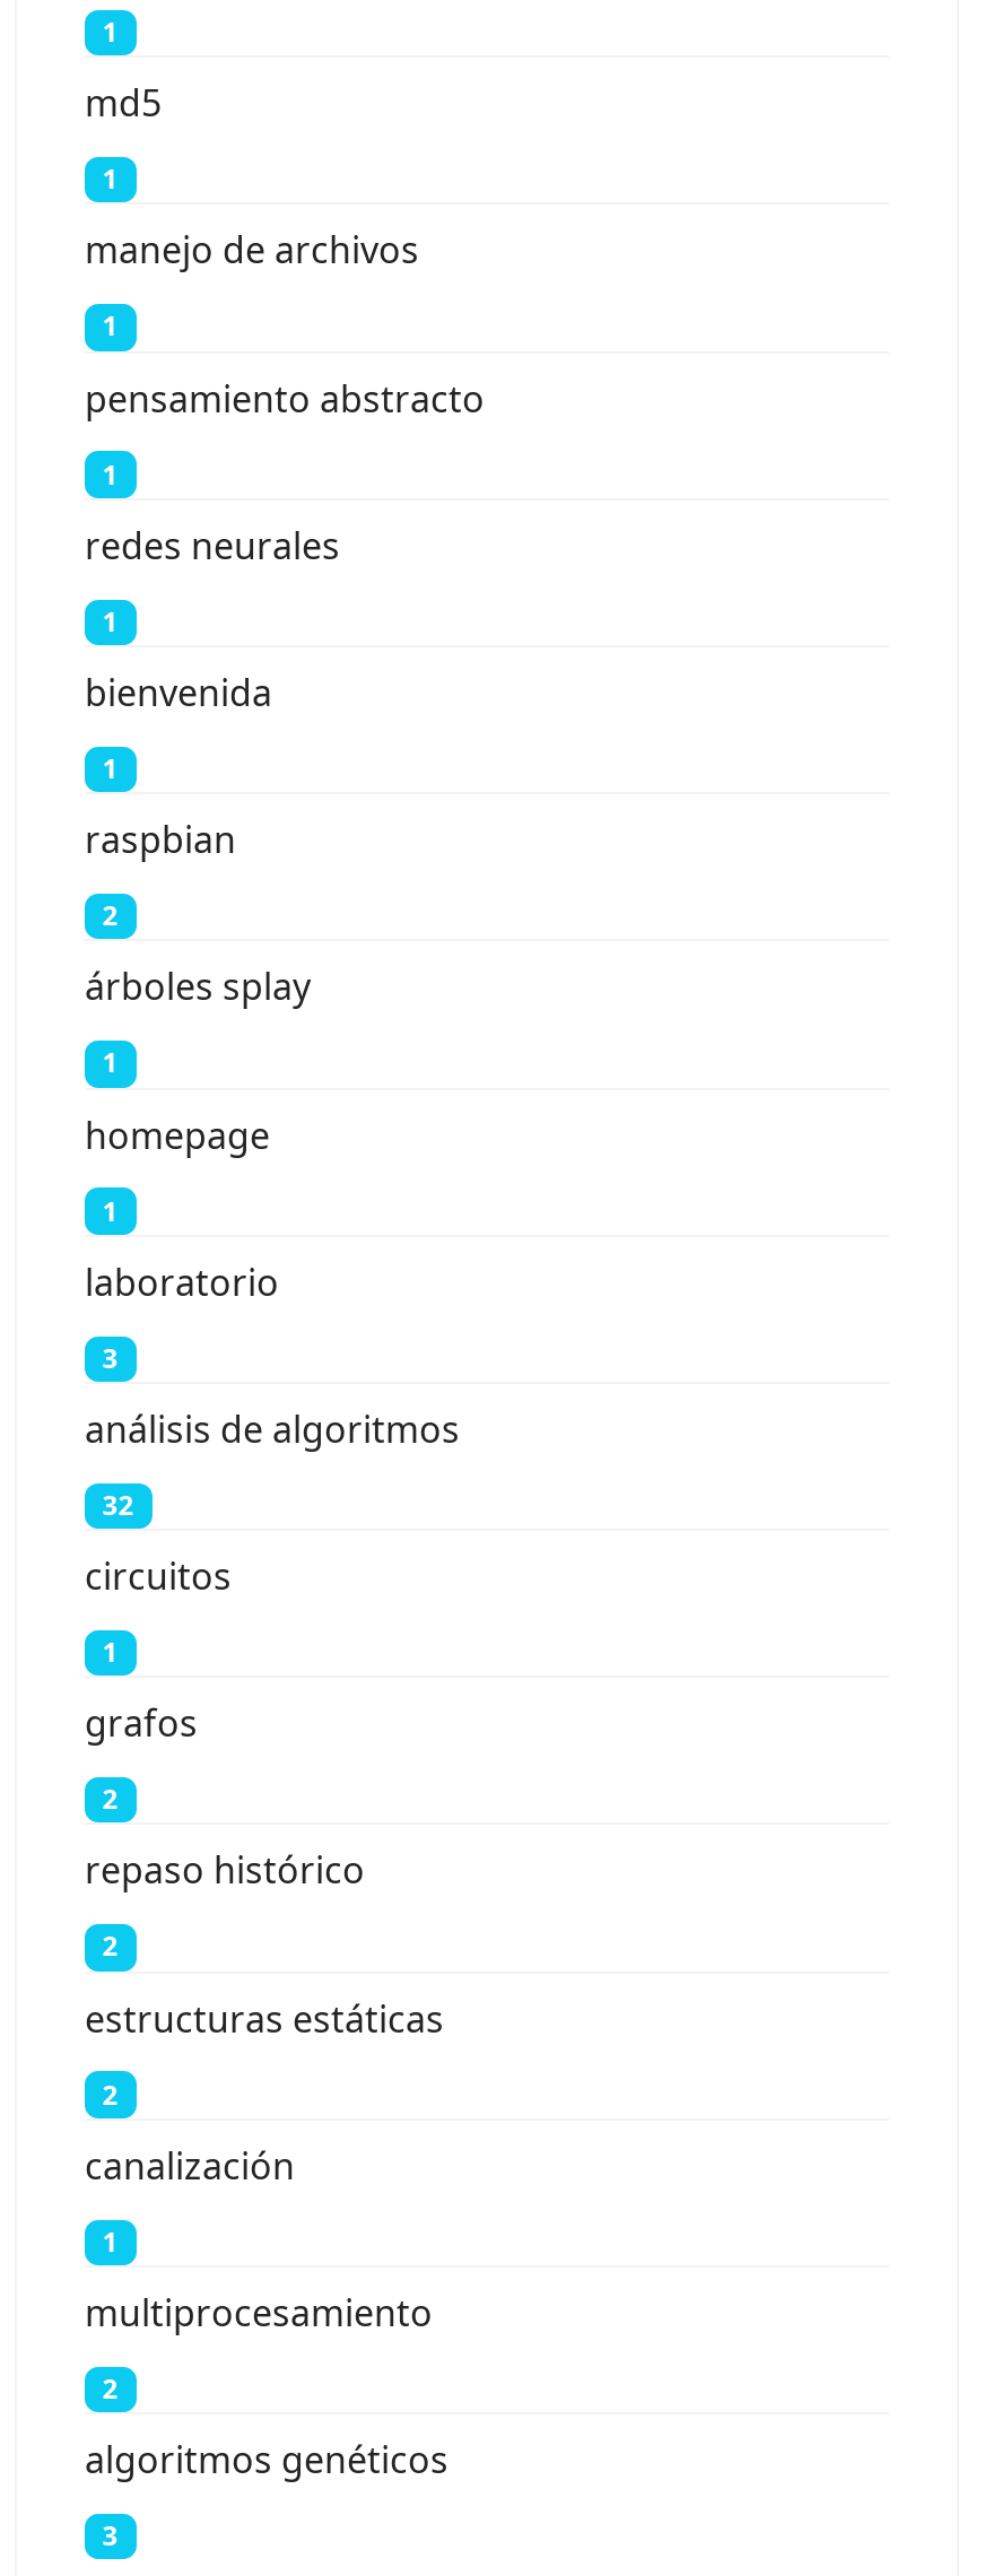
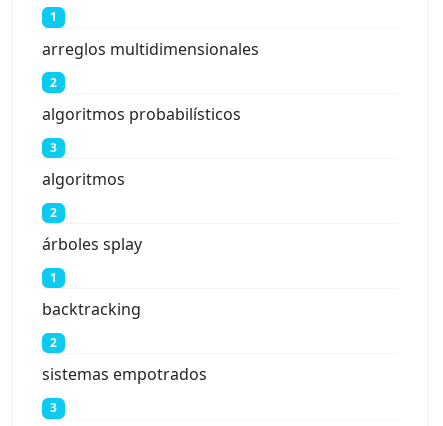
- md5
- 1
- manejo de archivos
- 1
- pensamiento abstracto
- 1
- redes neurales
- 1
- bienvenida
- 1
- raspbian
+ arreglos multidimensionales
+ 2
+ algoritmos probabilísticos
+ 3
+ algoritmos

- homepage
- 1
- laboratorio
- 3
- análisis de algoritmos
- 32
- circuitos
- 1
- grafos
+ backtracking

- repaso histórico
- 2
- estructuras estáticas
- 2
- canalización
- 1
- multiprocesamiento
- 2
- algoritmos genéticos
+ sistemas empotrados
